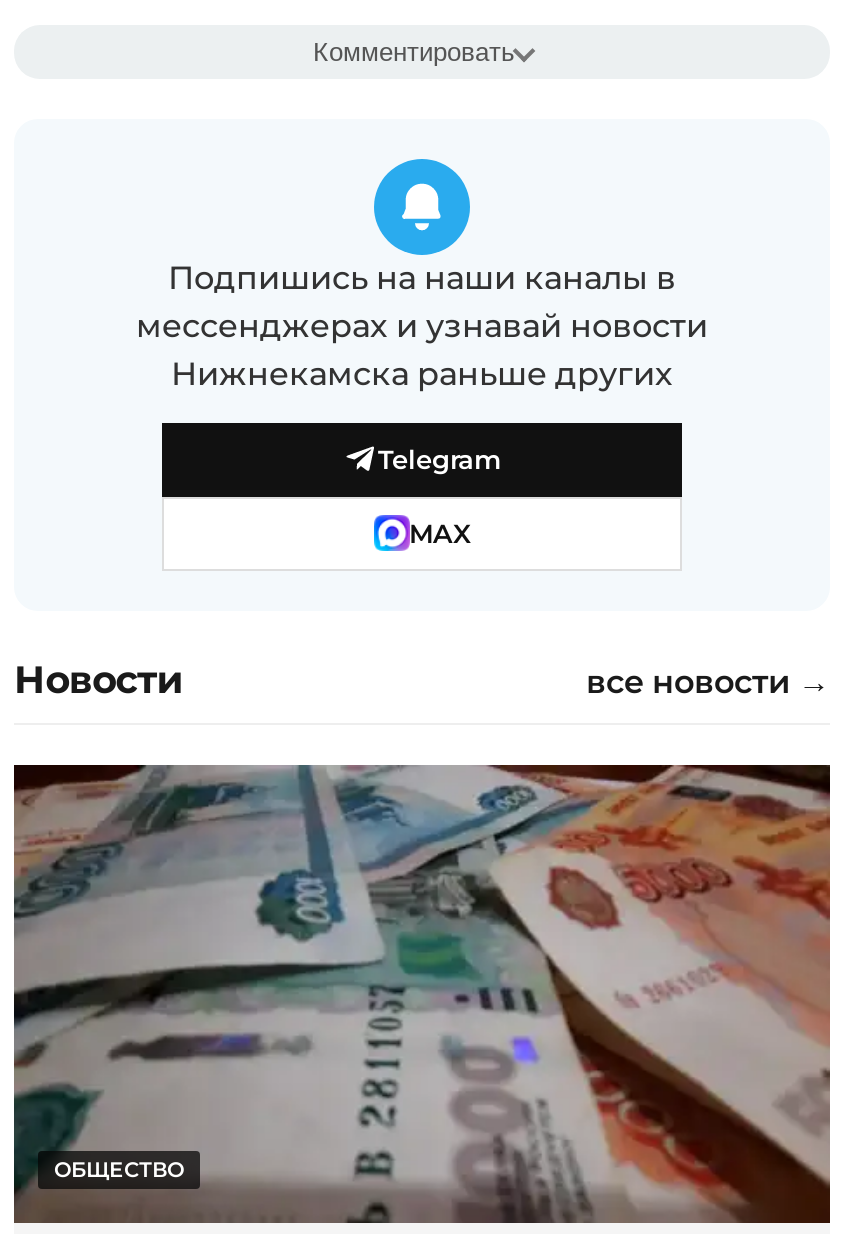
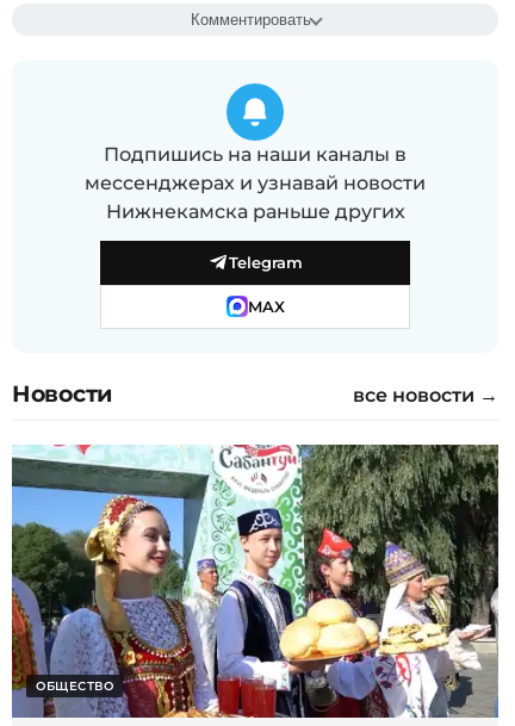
- [image]
+ [image]
